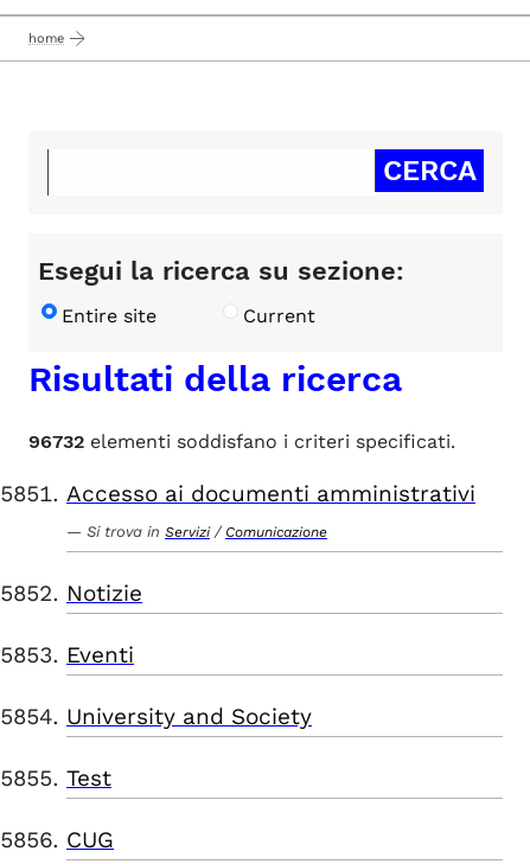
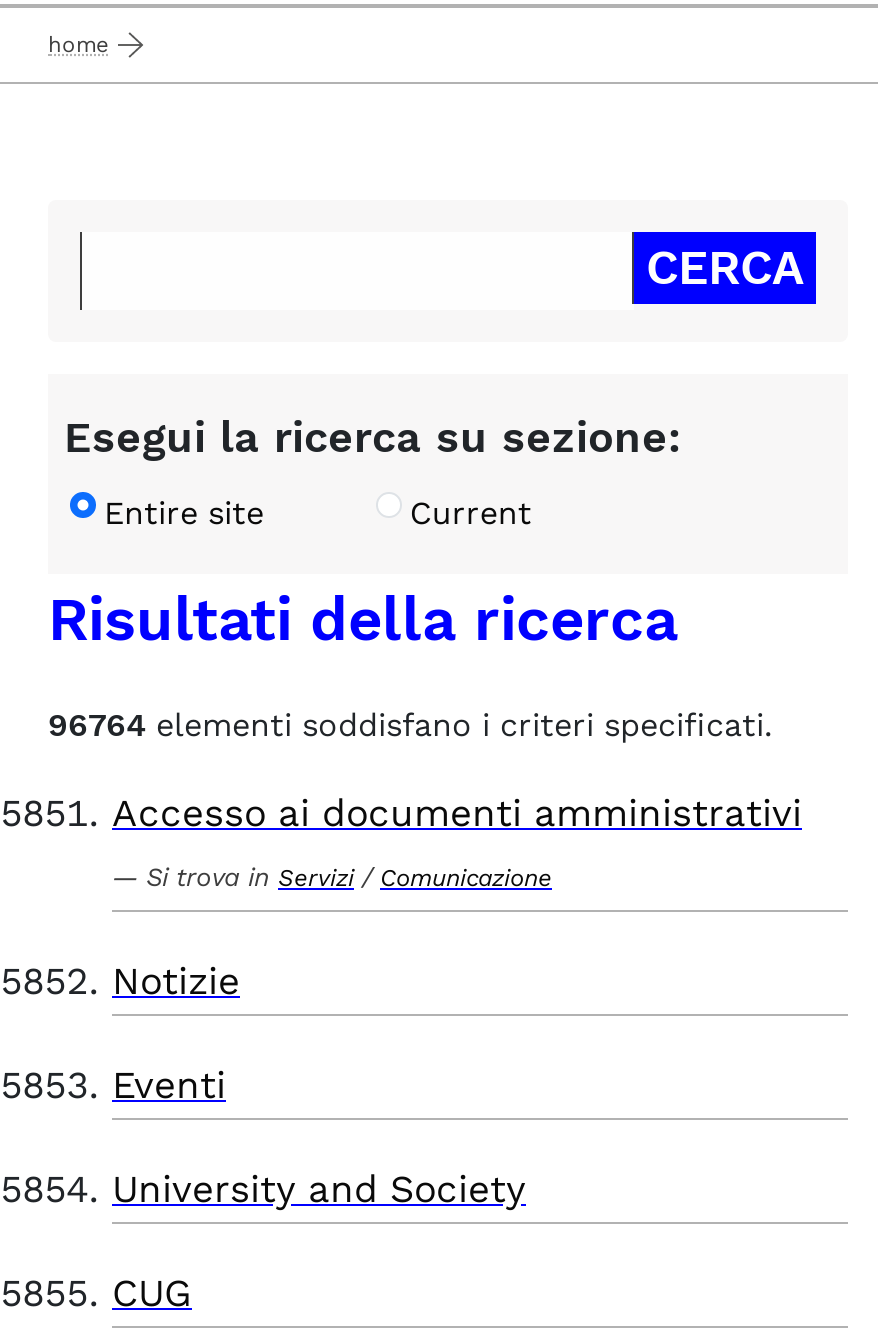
- 96732 elementi soddisfano i criteri specificati.
+ 96764 elementi soddisfano i criteri specificati.

- Test
